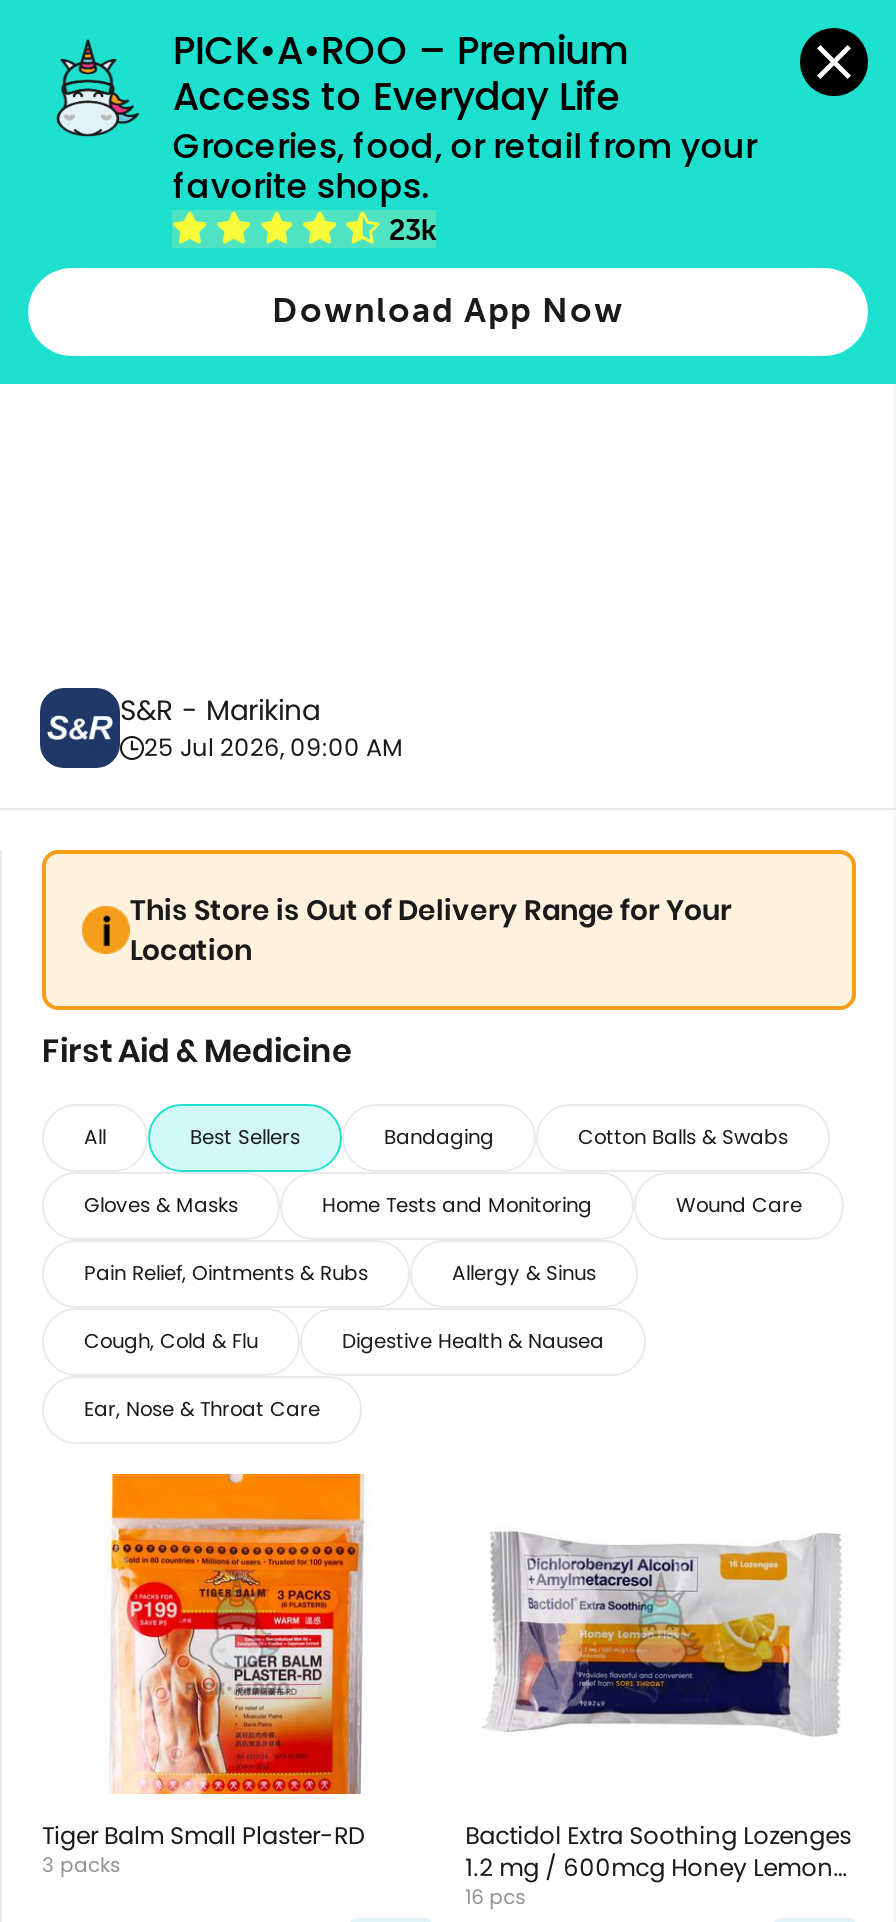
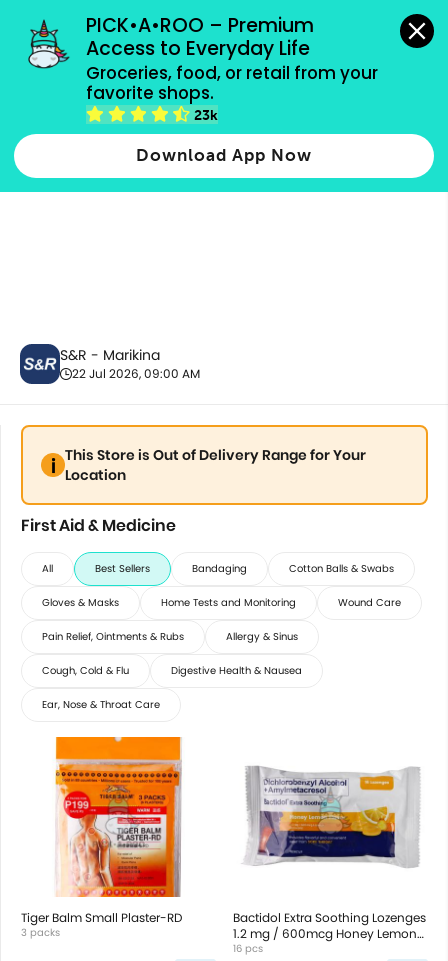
- 25 Jul 2026, 09:00 AM
+ 22 Jul 2026, 09:00 AM
